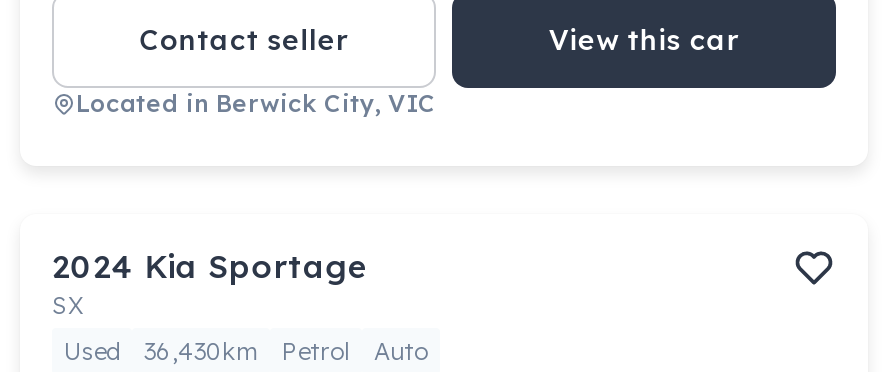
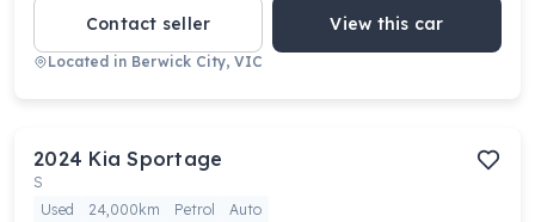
- SX
+ S

- Used 36,430km Petrol Auto
+ Used 24,000km Petrol Auto
